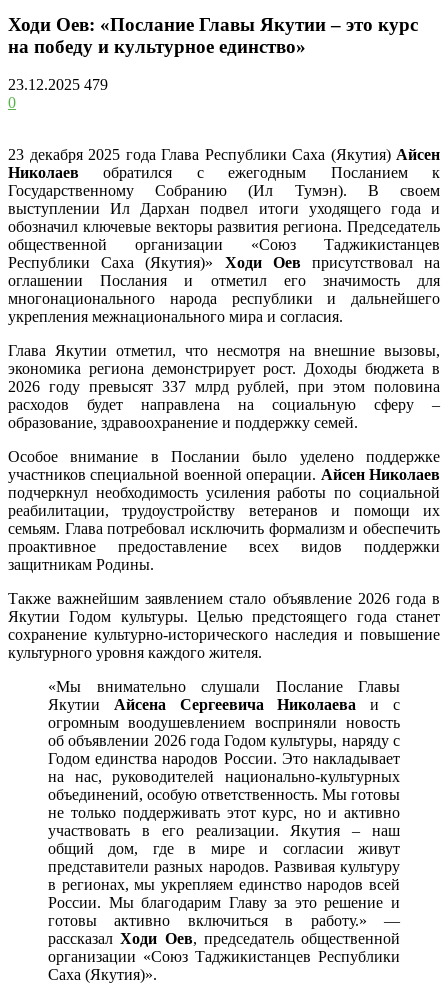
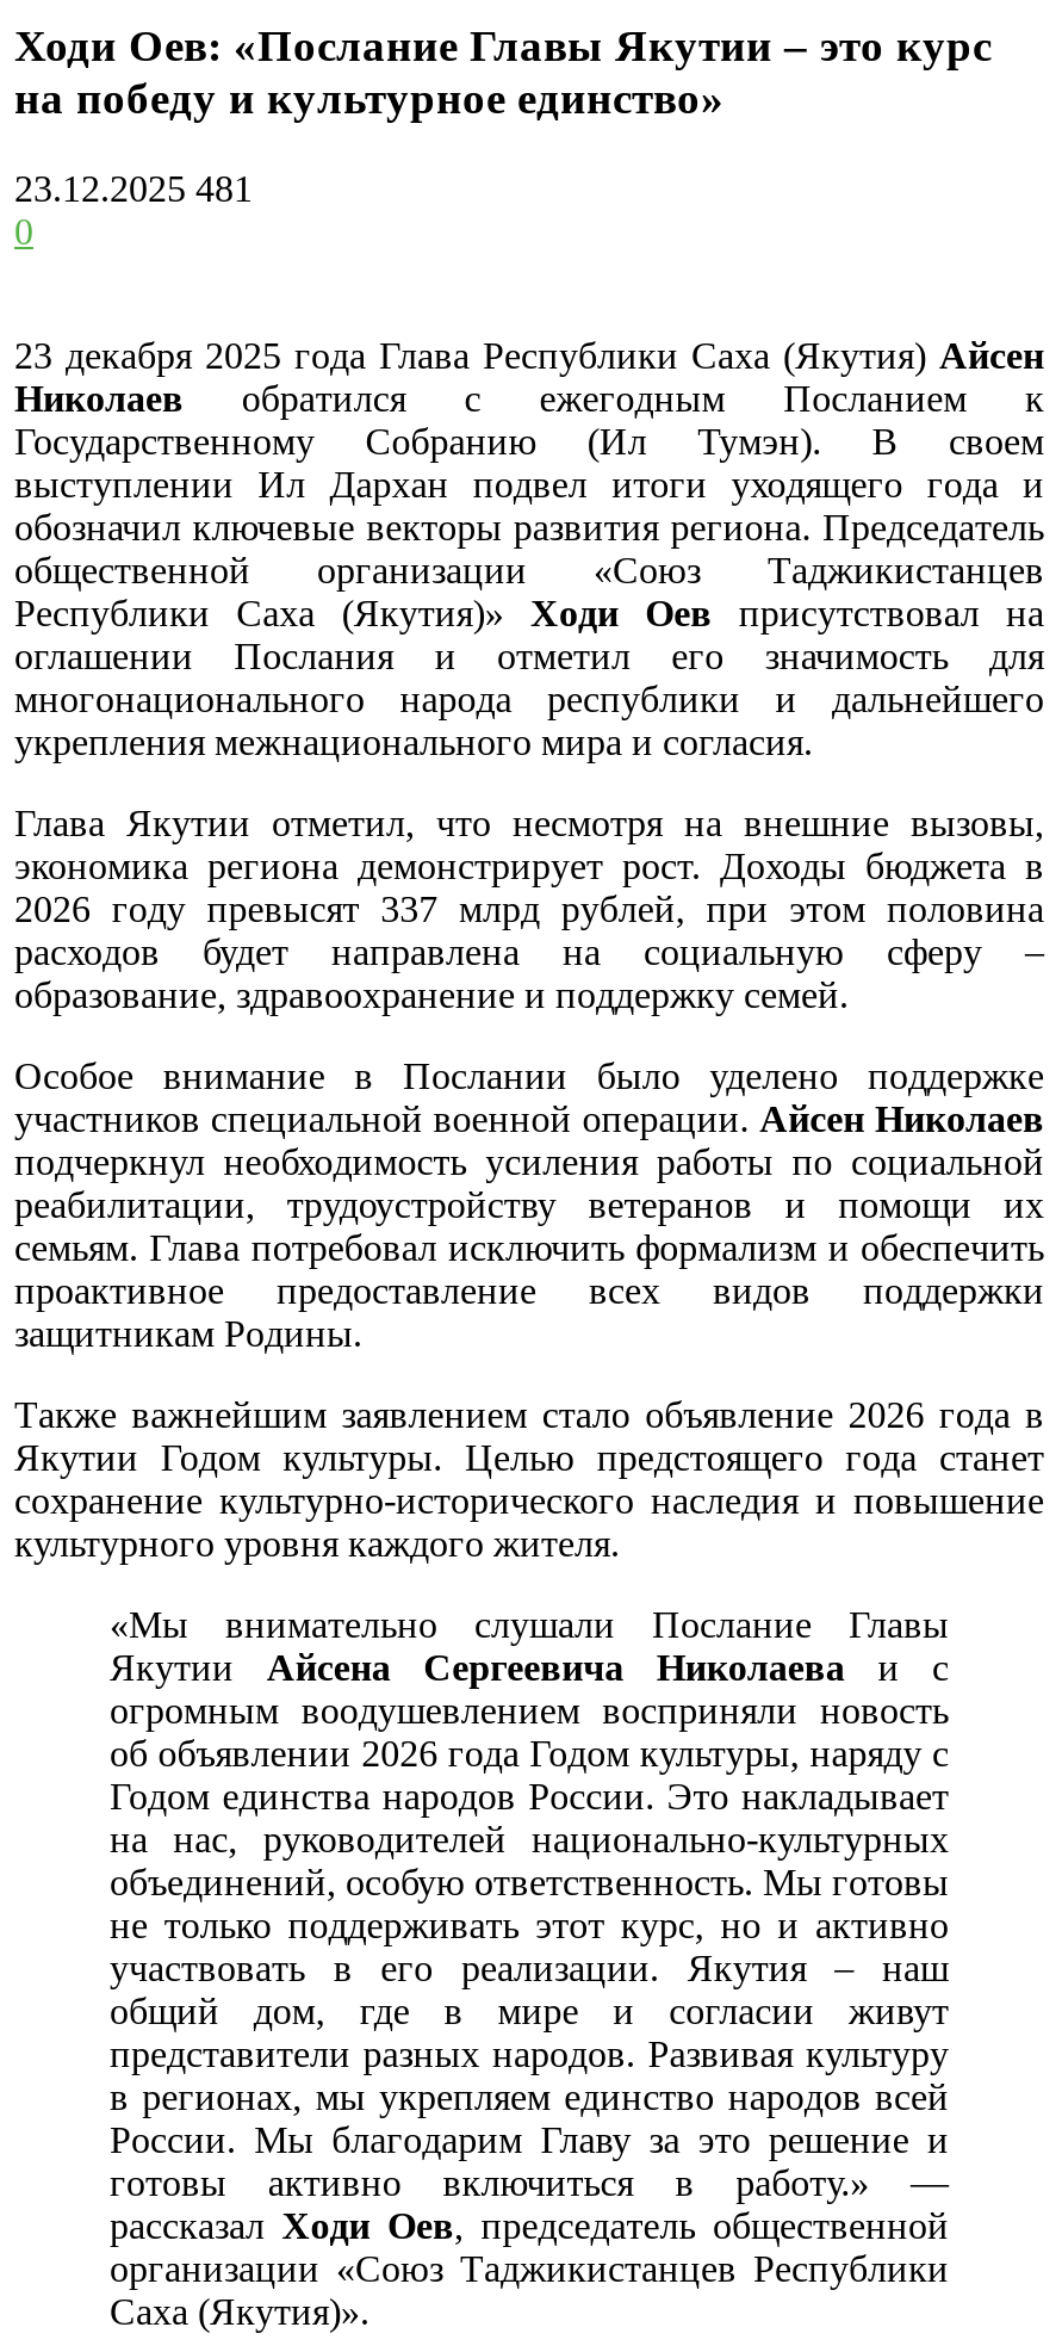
- 23.12.2025 479
+ 23.12.2025 481
